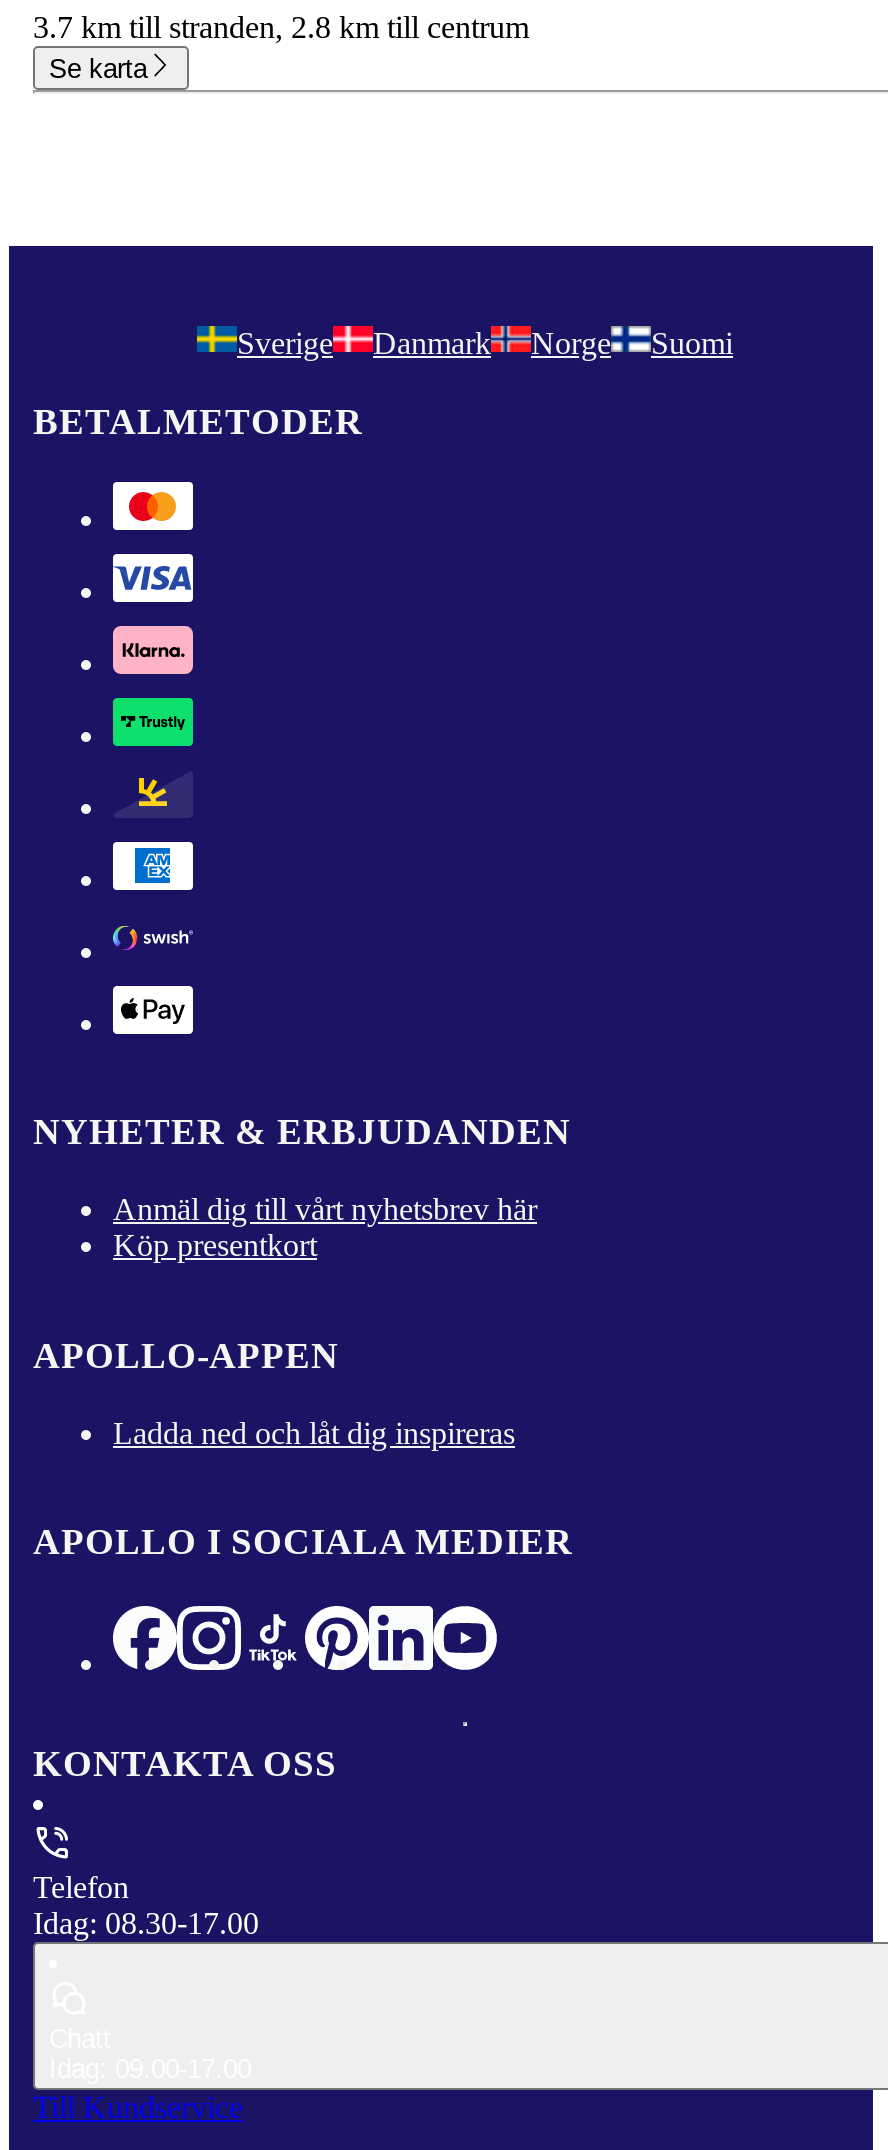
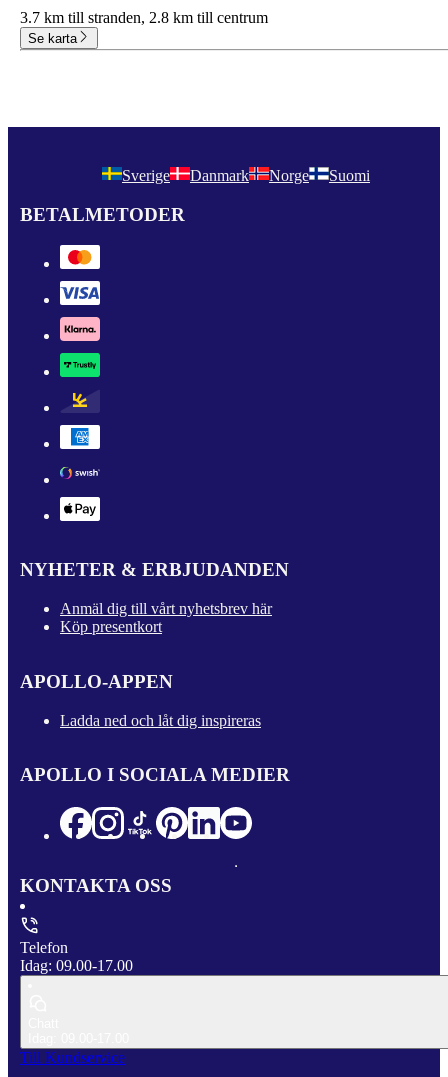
- Idag: 08.30-17.00
+ Idag: 09.00-17.00
